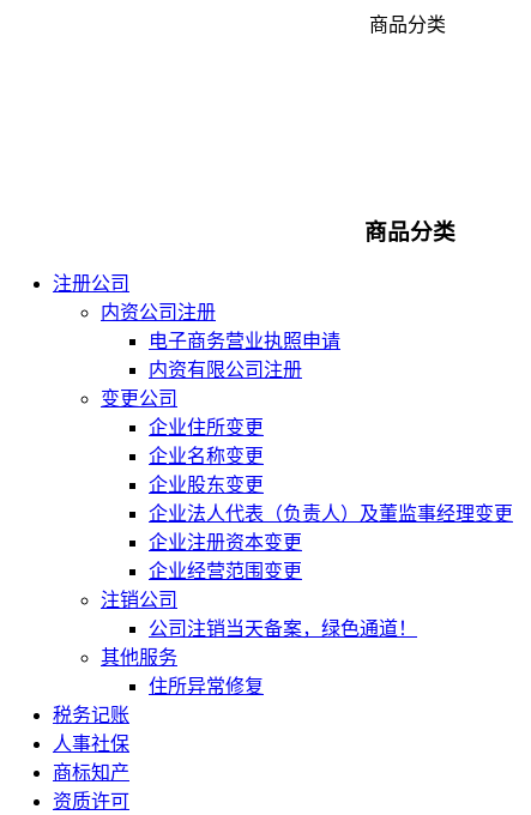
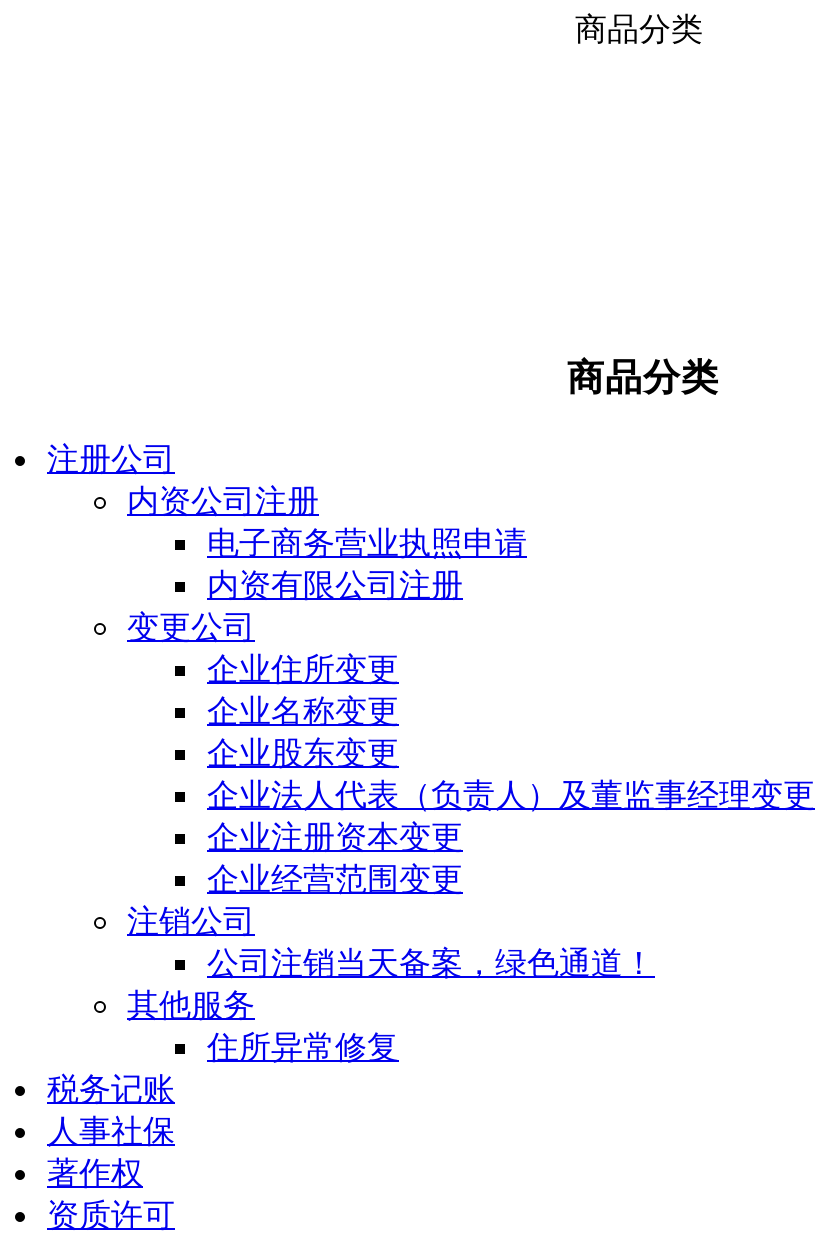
- 商标知产
+ 著作权
